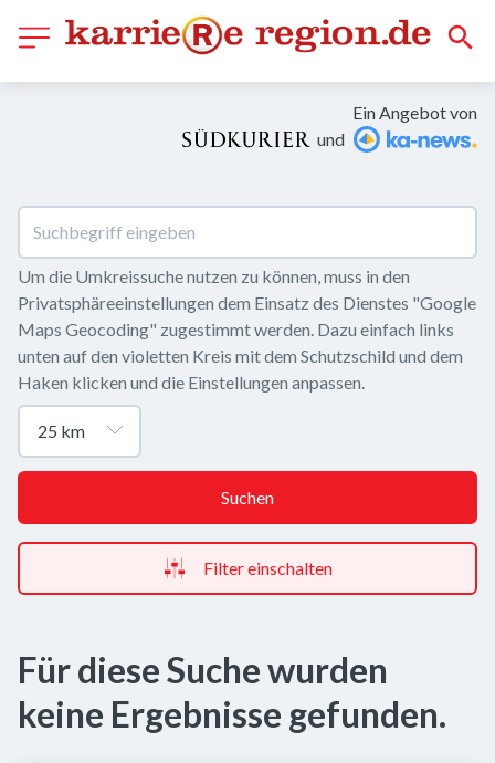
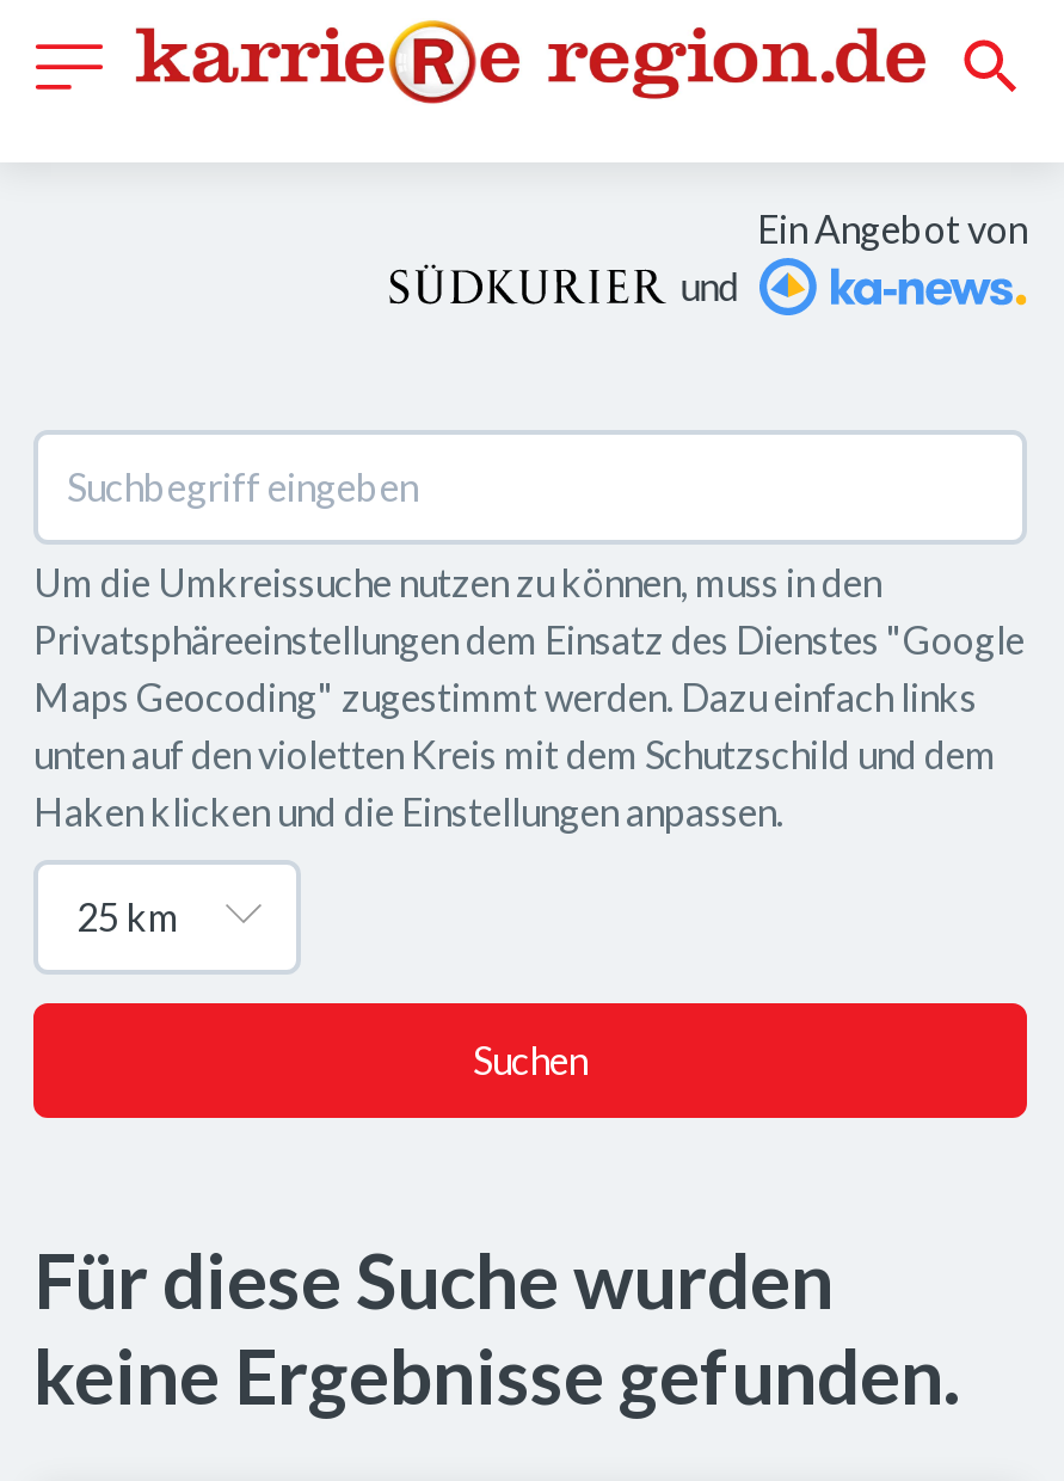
- Filter einschalten
